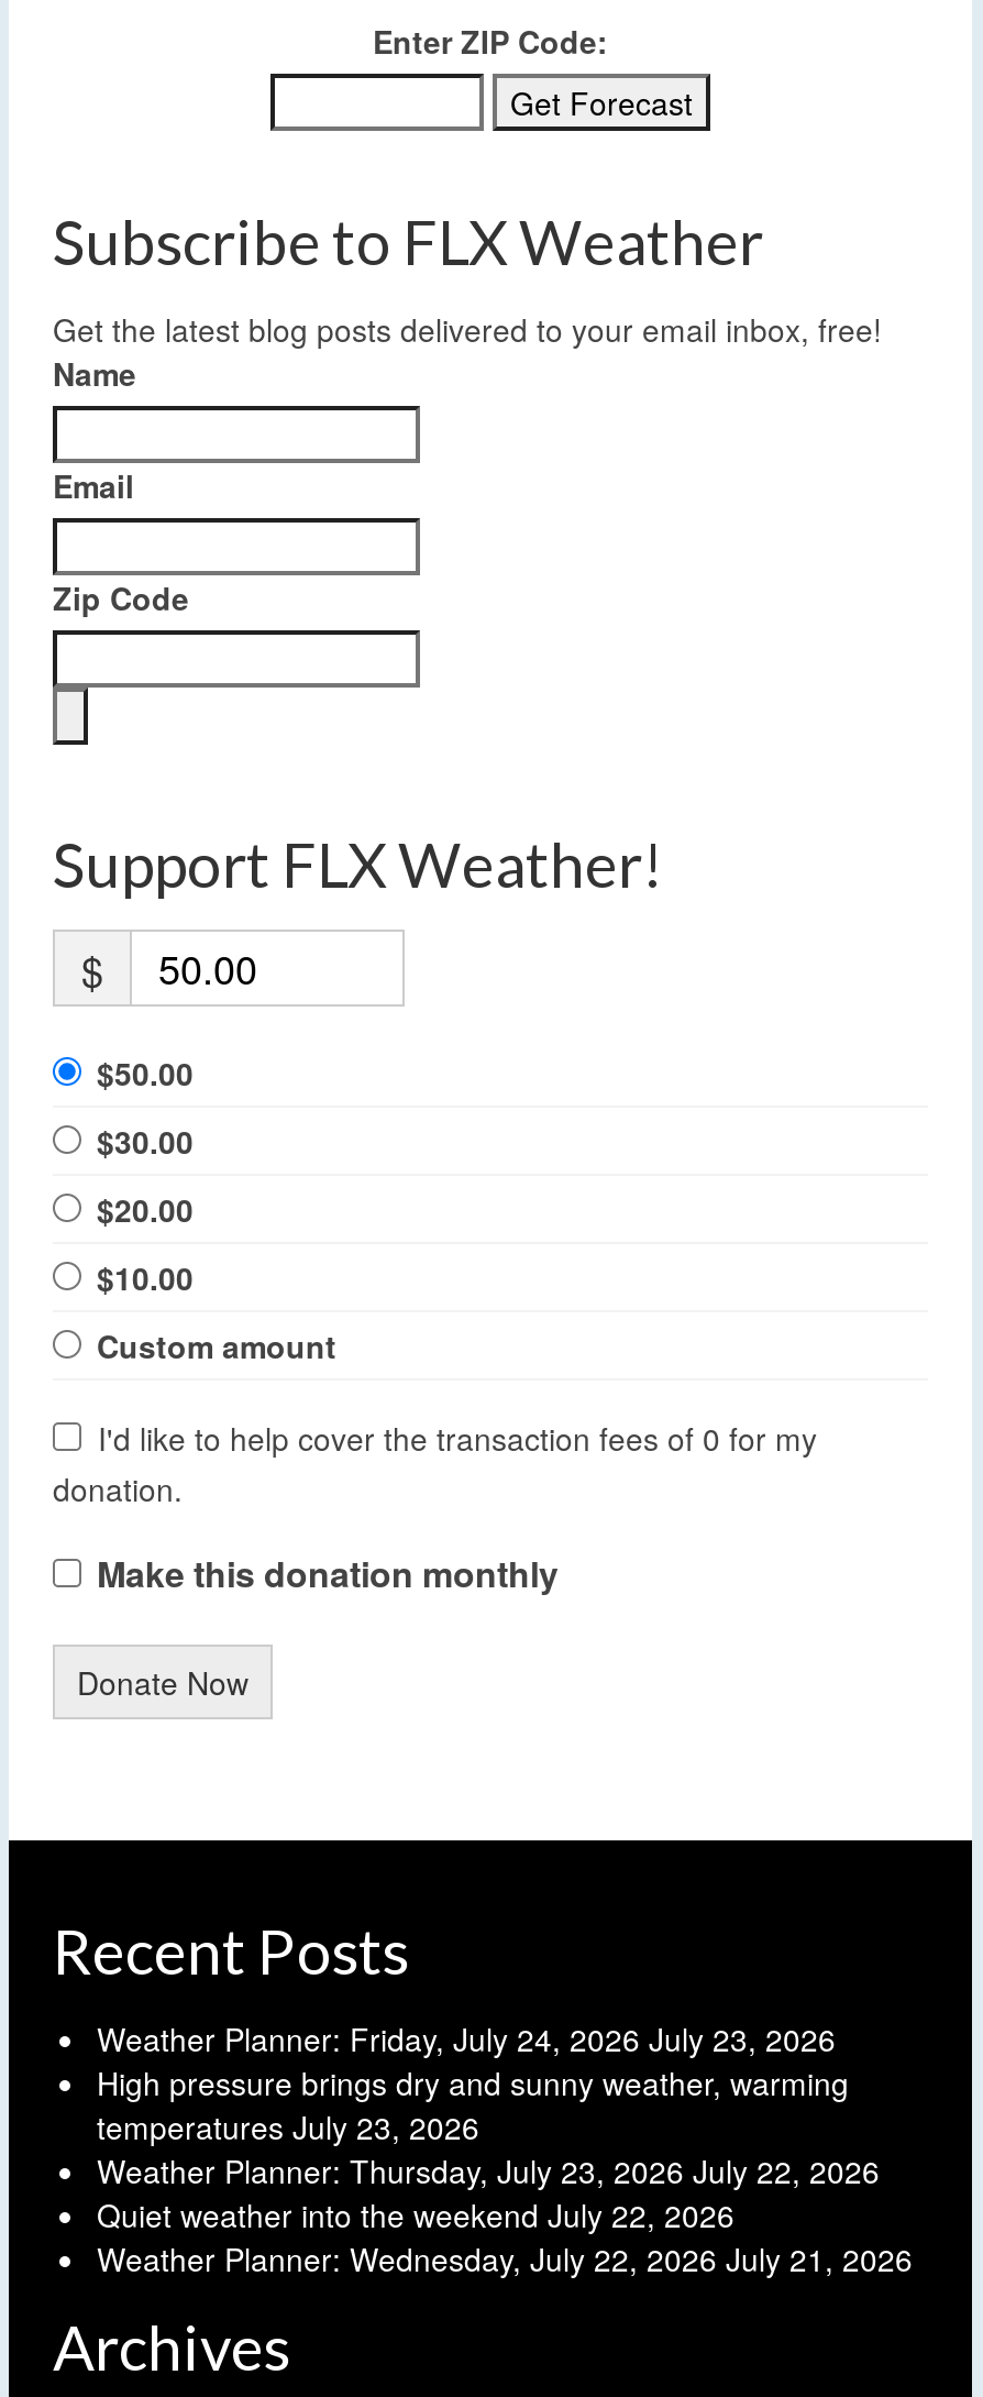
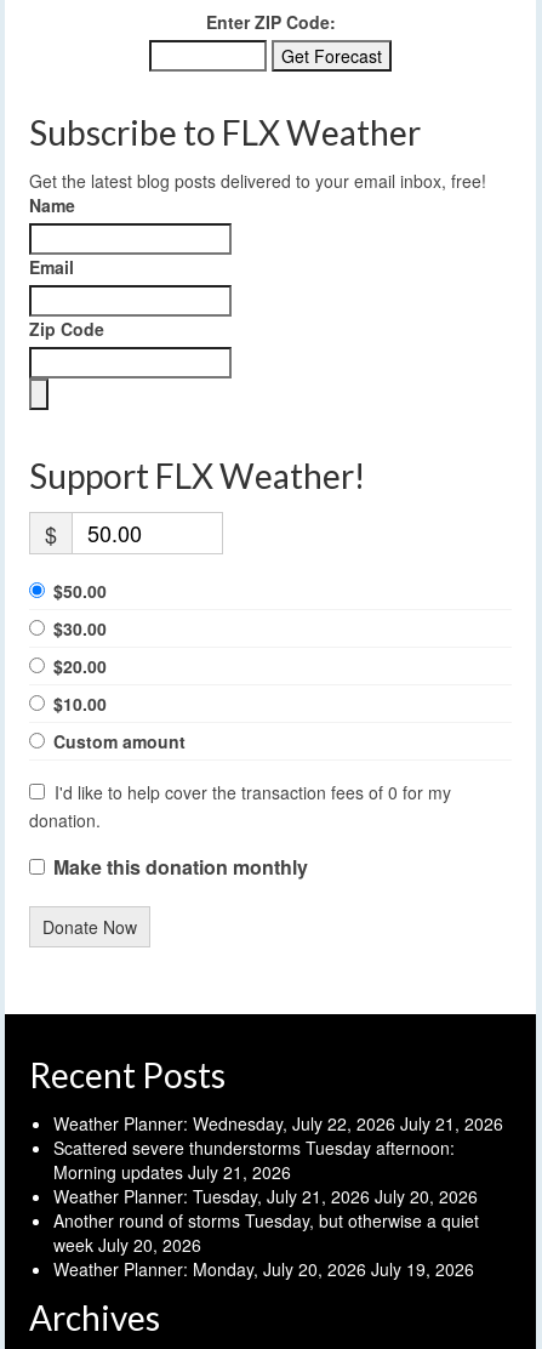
- Weather Planner: Friday, July 24, 2026 July 23, 2026
- High pressure brings dry and sunny weather, warming
- temperatures July 23, 2026
- Weather Planner: Thursday, July 23, 2026 July 22, 2026
- Quiet weather into the weekend July 22, 2026

moved up: Weather Planner: Wednesday, July 22, 2026 July 21, 2026

+ Scattered severe thunderstorms Tuesday afternoon:
+ Morning updates July 21, 2026
+ Weather Planner: Tuesday, July 21, 2026 July 20, 2026
+ Another round of storms Tuesday, but otherwise a quiet
+ week July 20, 2026
+ Weather Planner: Monday, July 20, 2026 July 19, 2026
